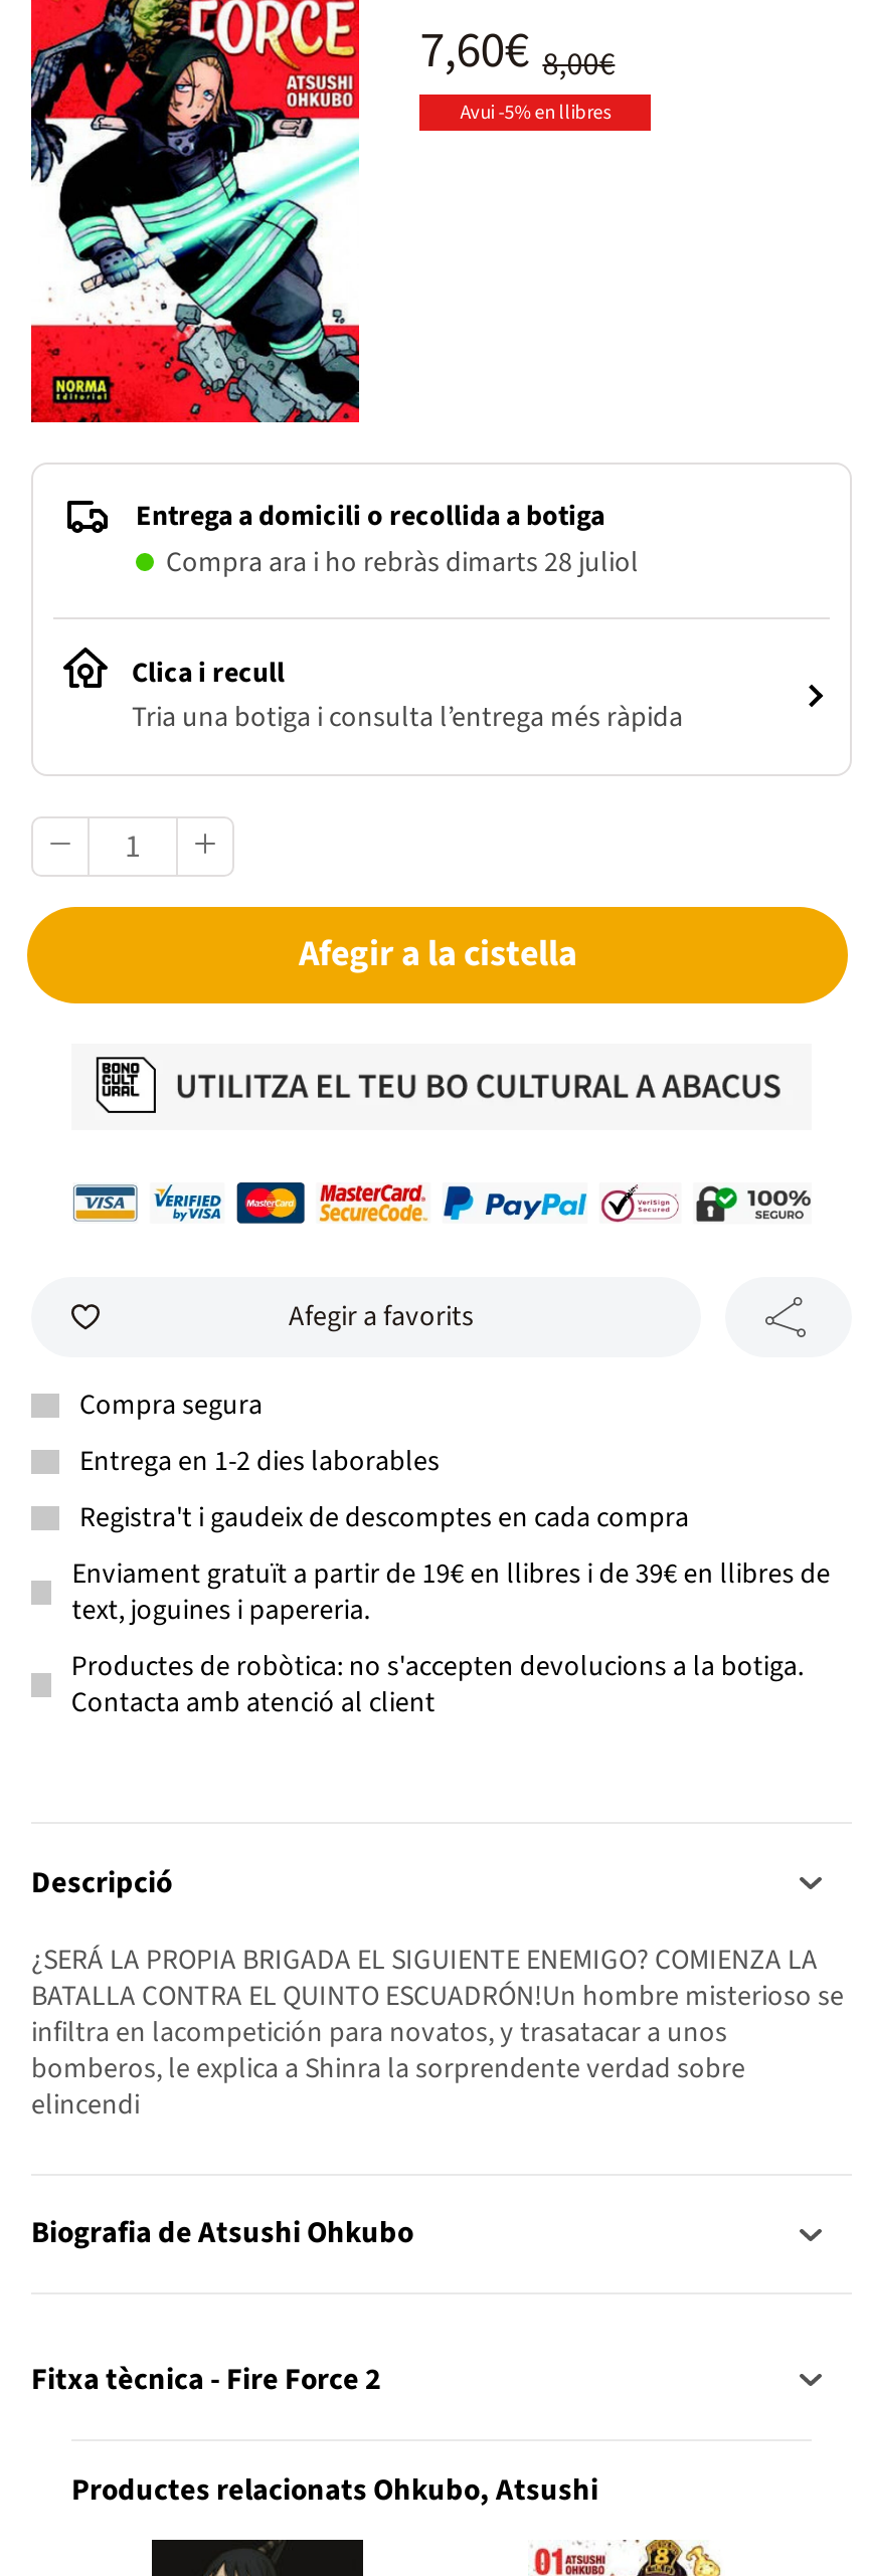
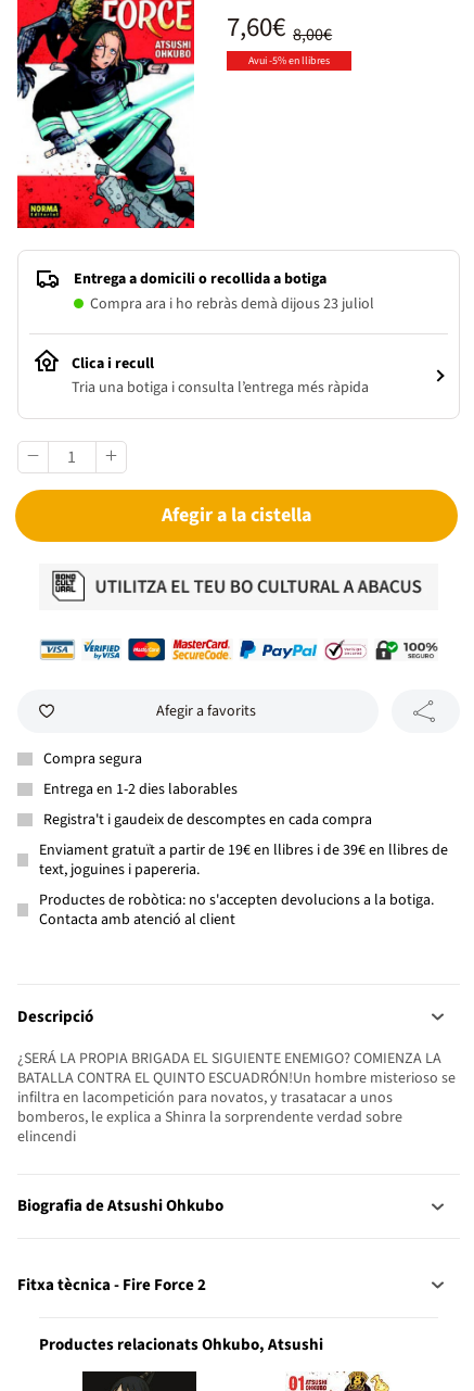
- Compra ara i ho rebràs dimarts 28 juliol
+ Compra ara i ho rebràs demà dijous 23 juliol
